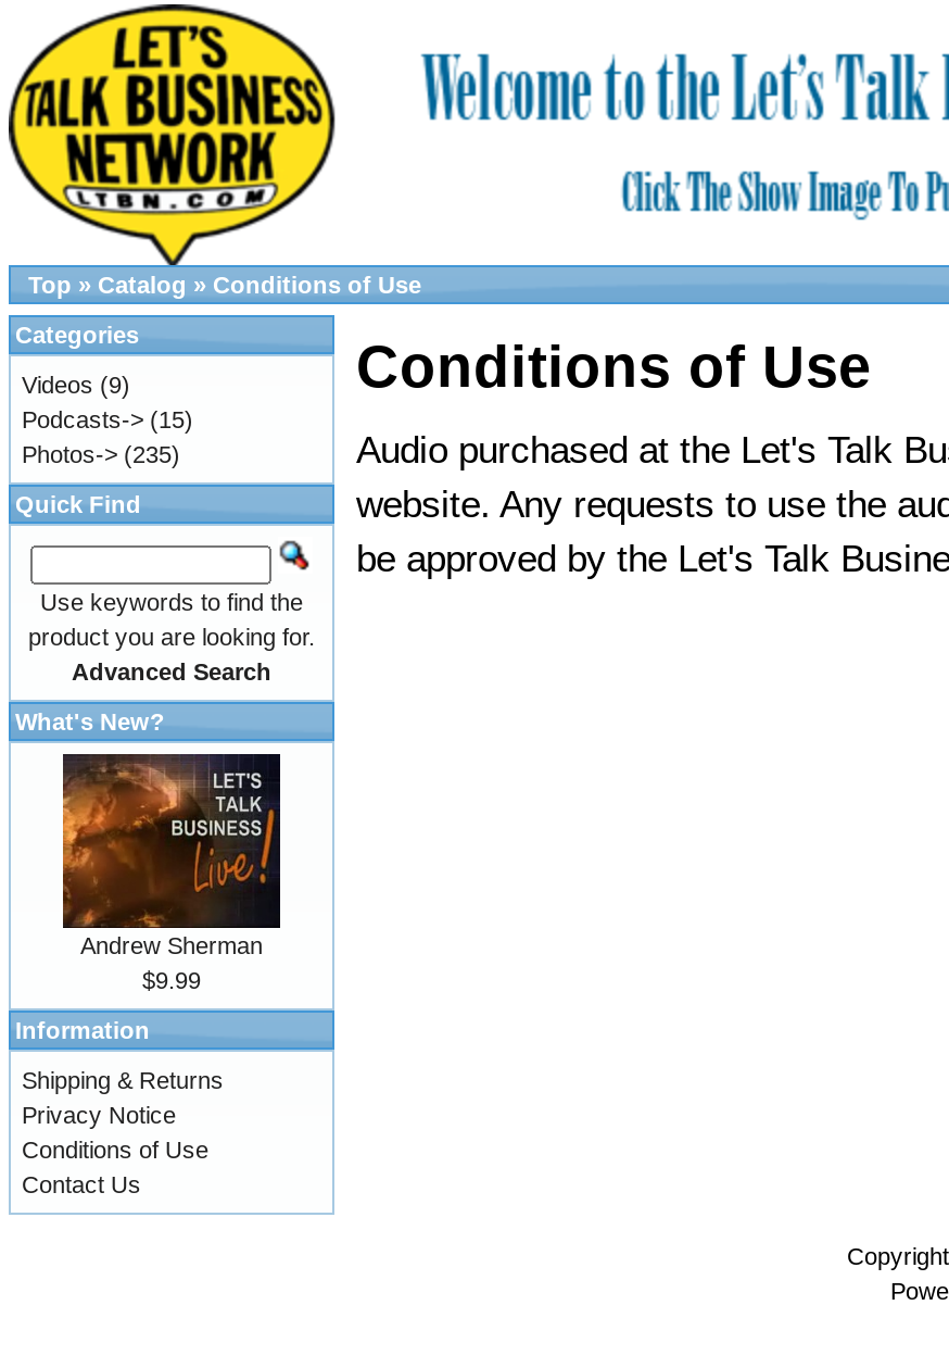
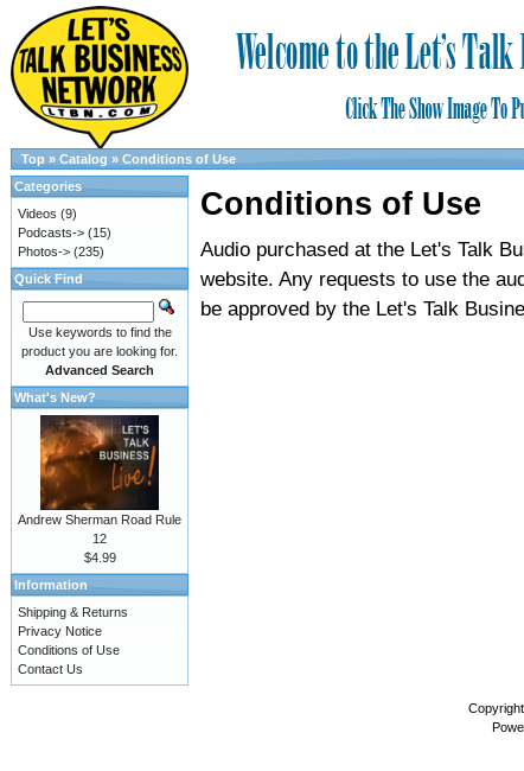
- Andrew Sherman
- $9.99
+ Andrew Sherman Road Rule
+ 12
+ $4.99
